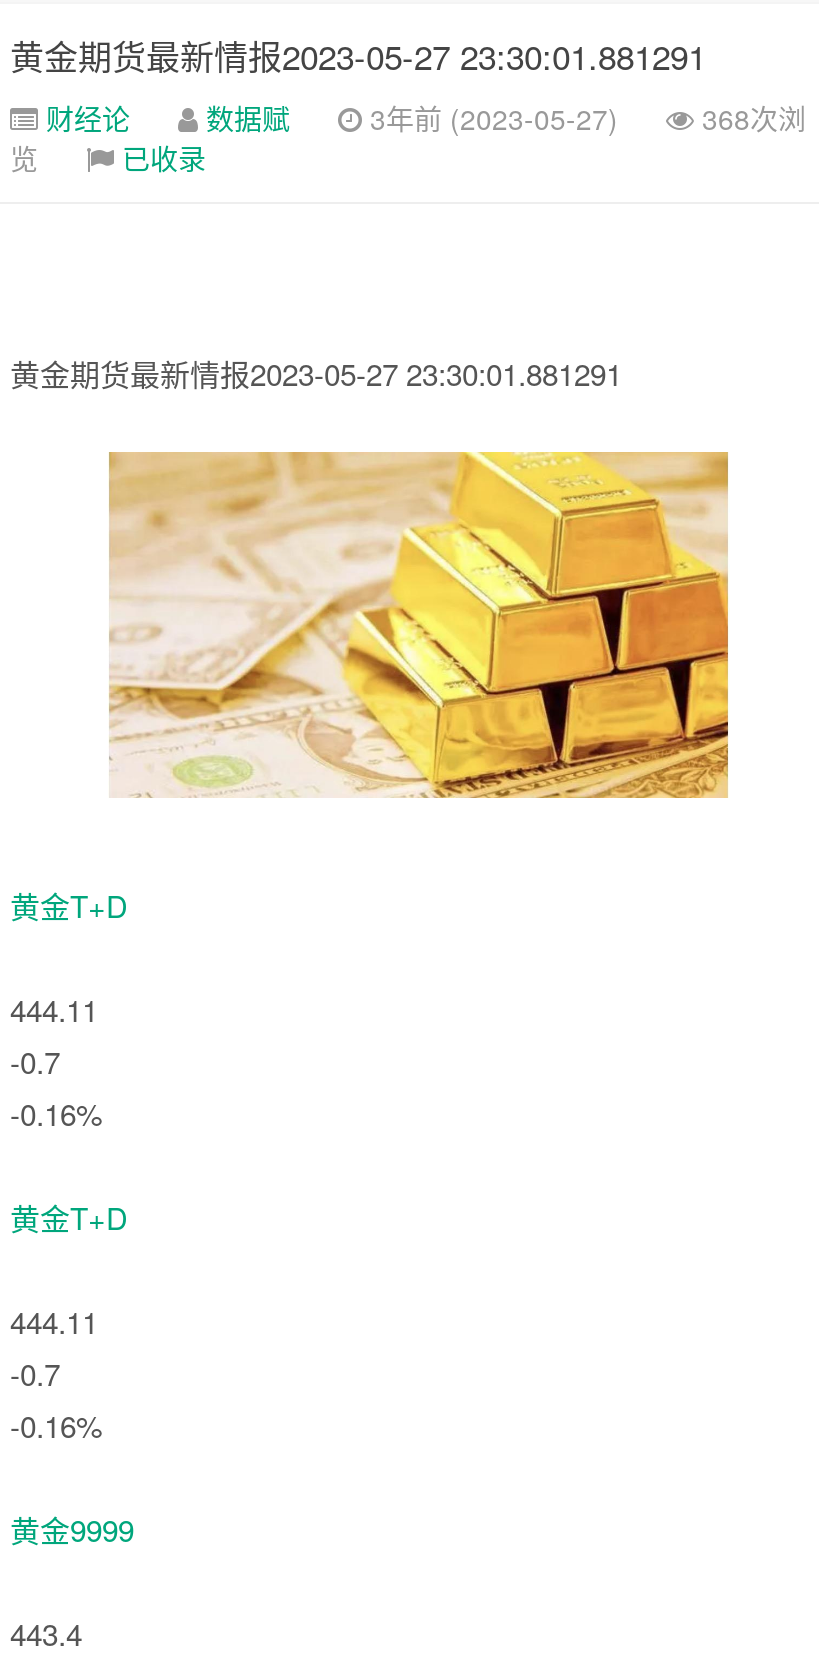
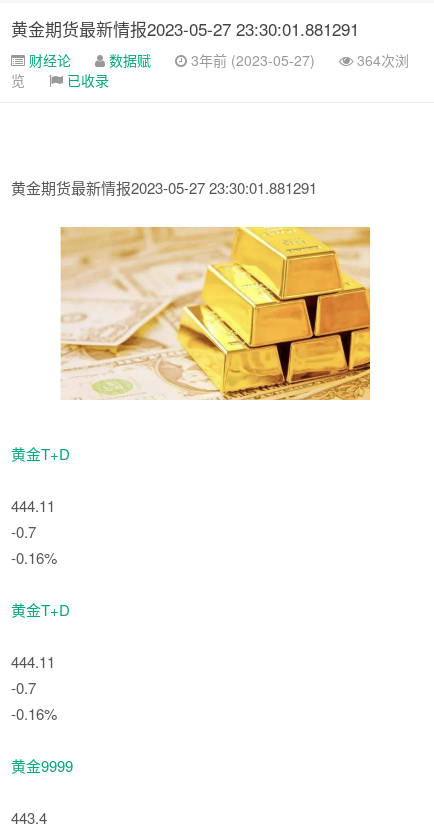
- 财经论 数据赋 3年前 (2023-05-27) 368次浏
+ 财经论 数据赋 3年前 (2023-05-27) 364次浏
